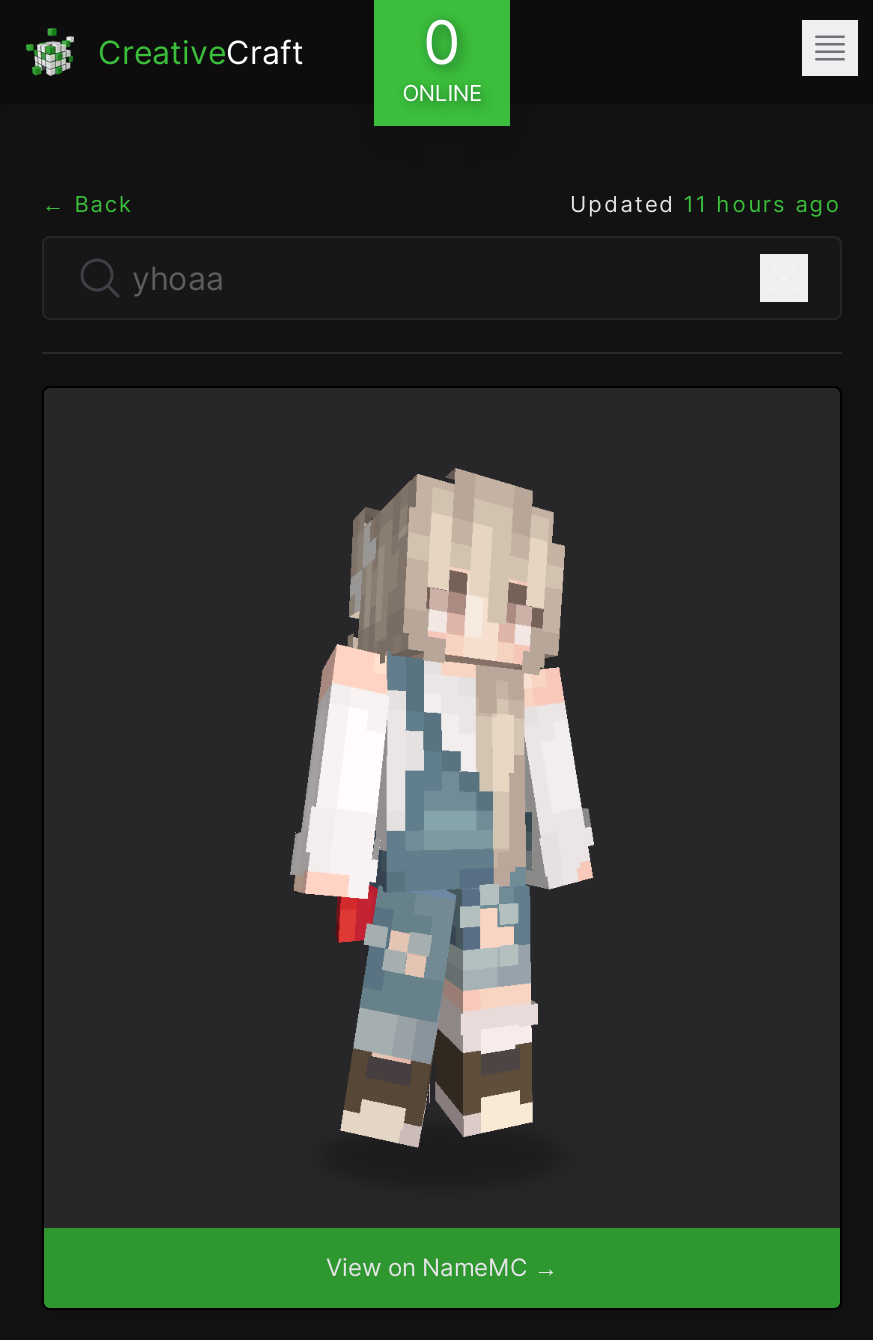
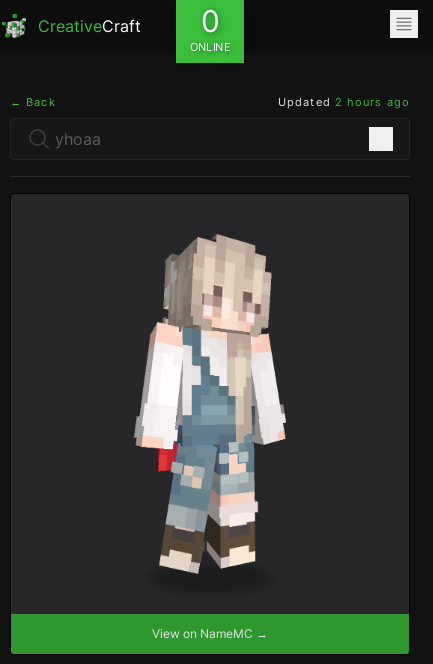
- Updated 11 hours ago
+ Updated 2 hours ago
